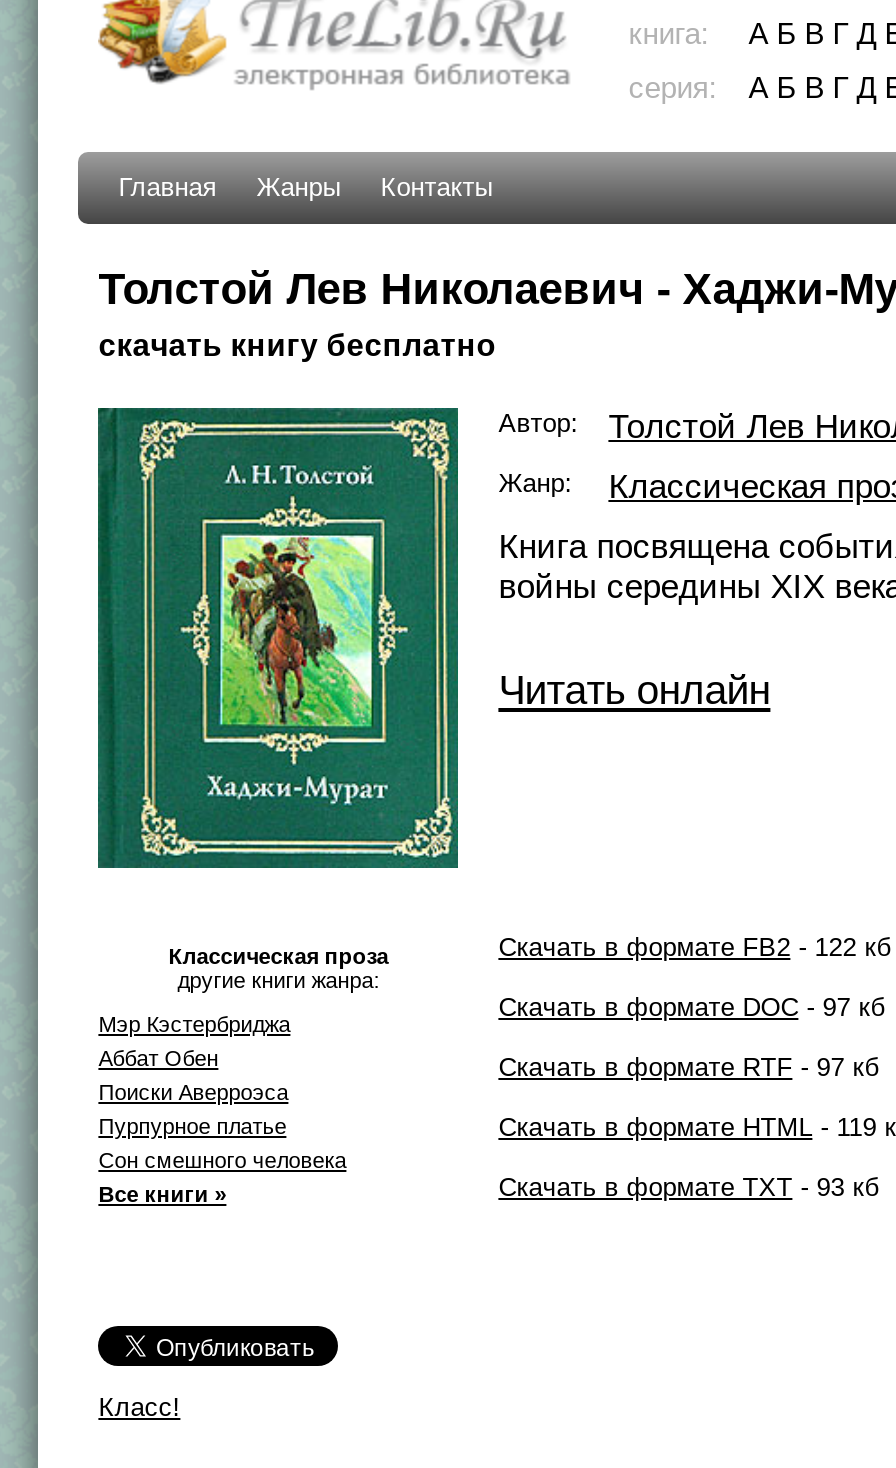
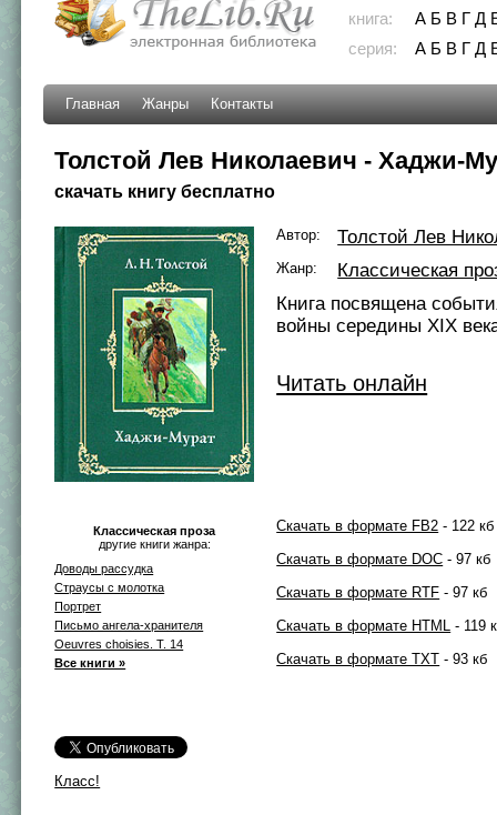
- Мэр Кэстербриджа
- Аббат Обен
- Поиски Аверроэса
- Пурпурное платье
- Сон смешного человека
+ Доводы рассудка
+ Страусы с молотка
+ Портрет
+ Письмо ангела-хранителя
+ Oeuvres choisies. T. 14
